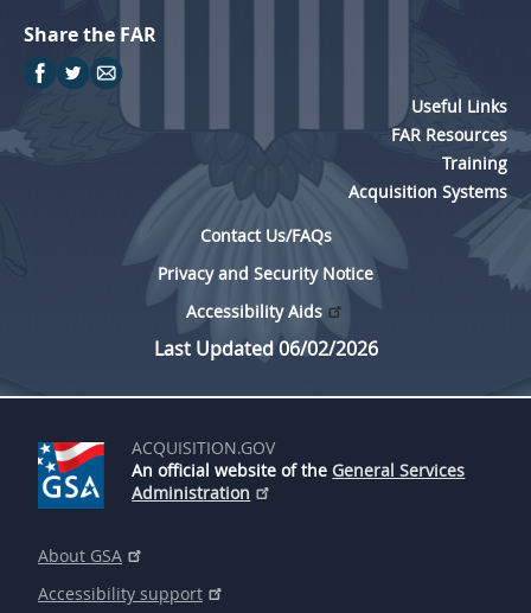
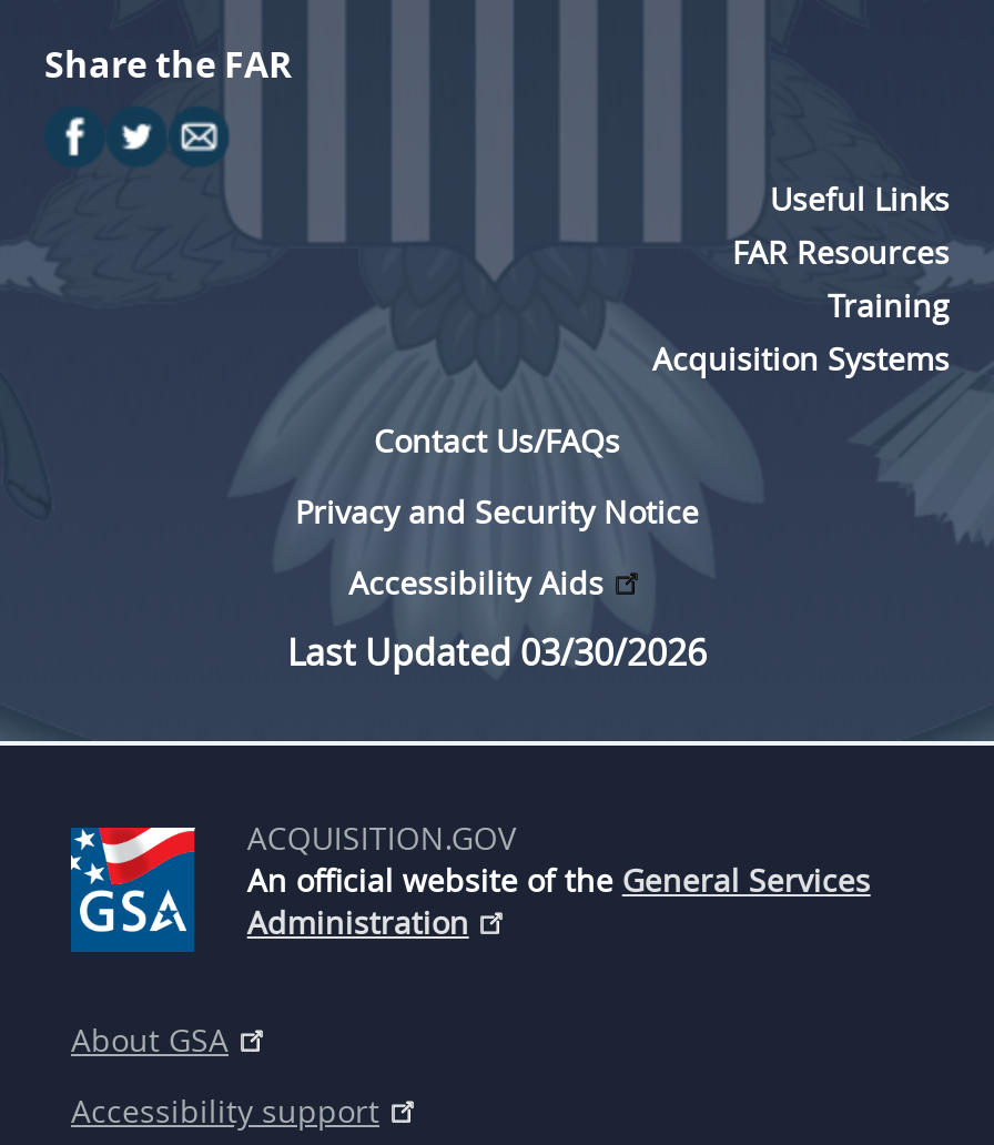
- Last Updated 06/02/2026
+ Last Updated 03/30/2026
